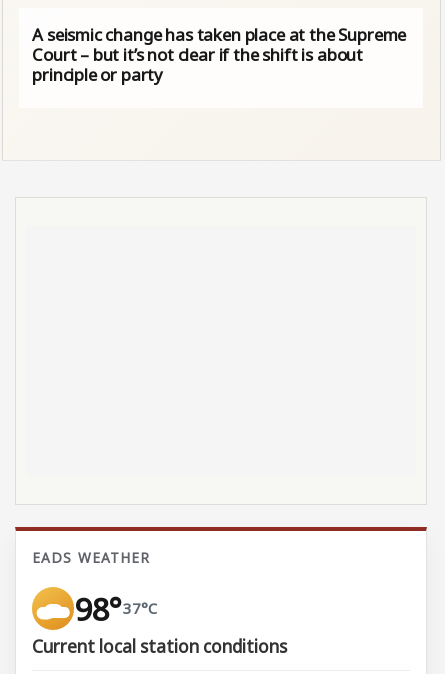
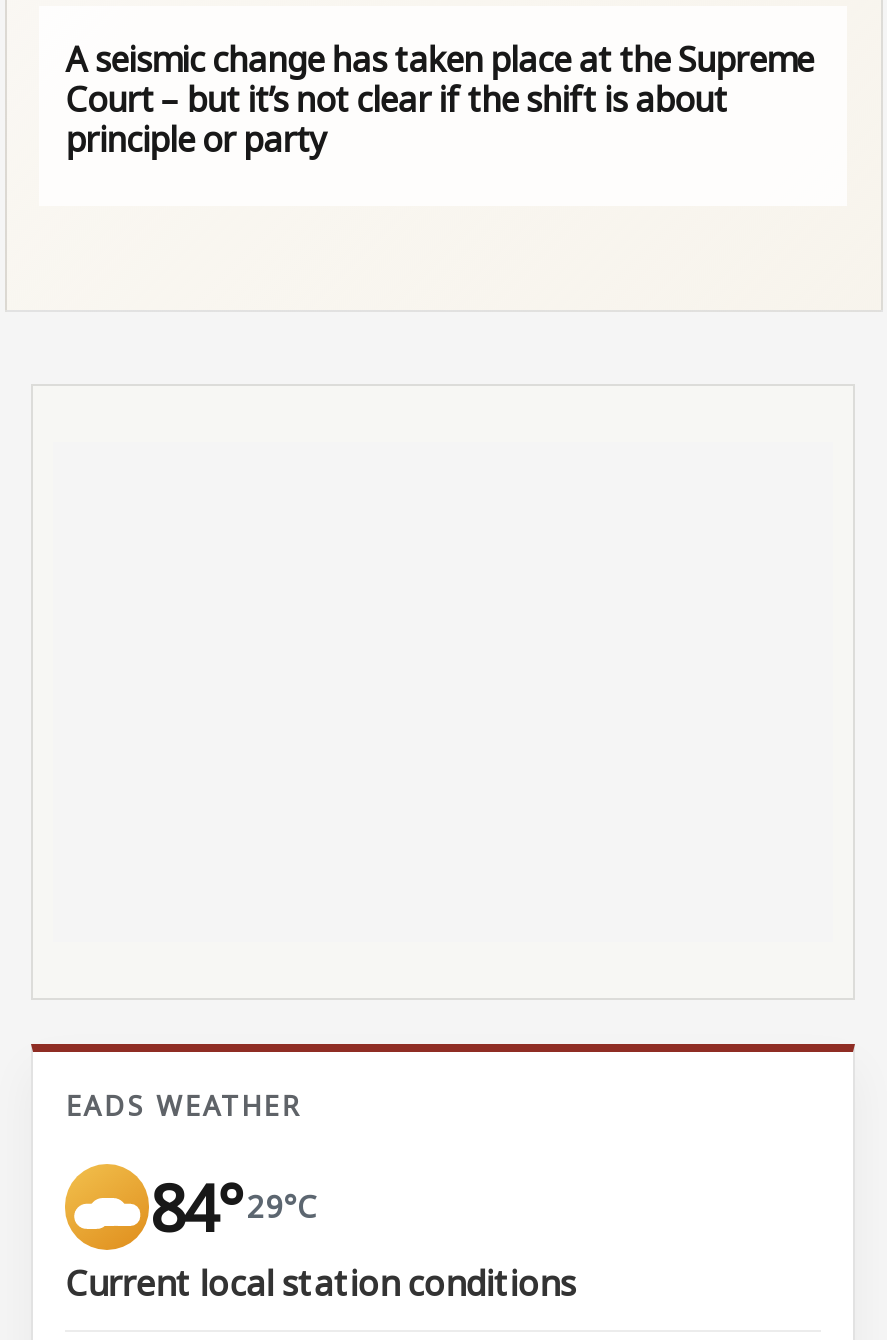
- 98° 37°C
+ 84° 29°C
